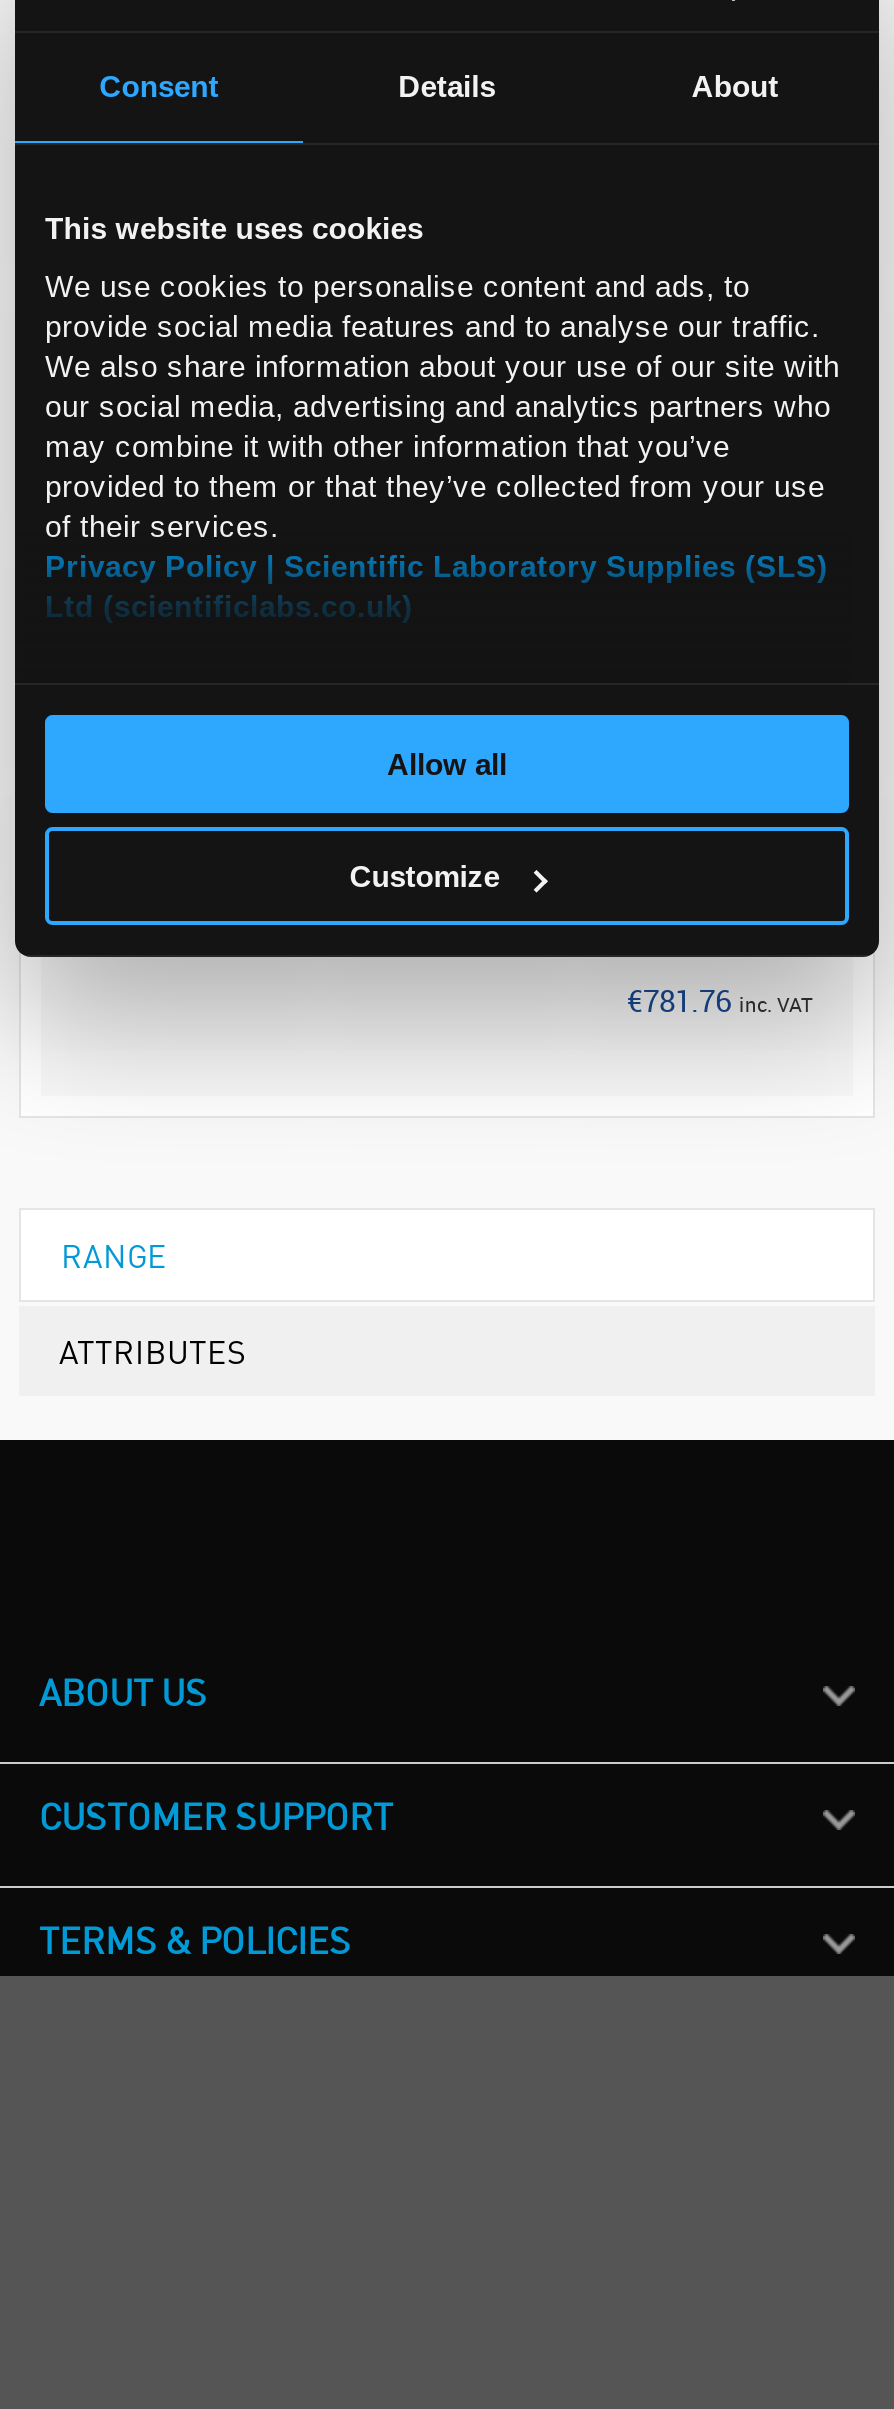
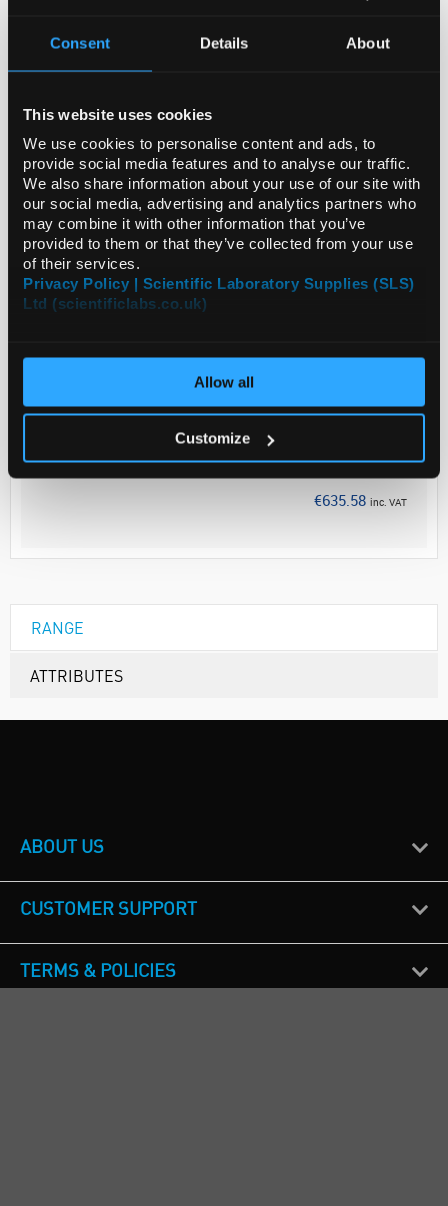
- €781.76 inc. VAT
+ €635.58 inc. VAT
